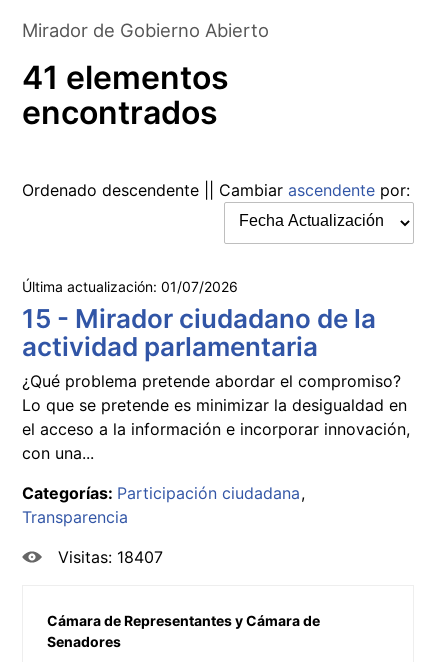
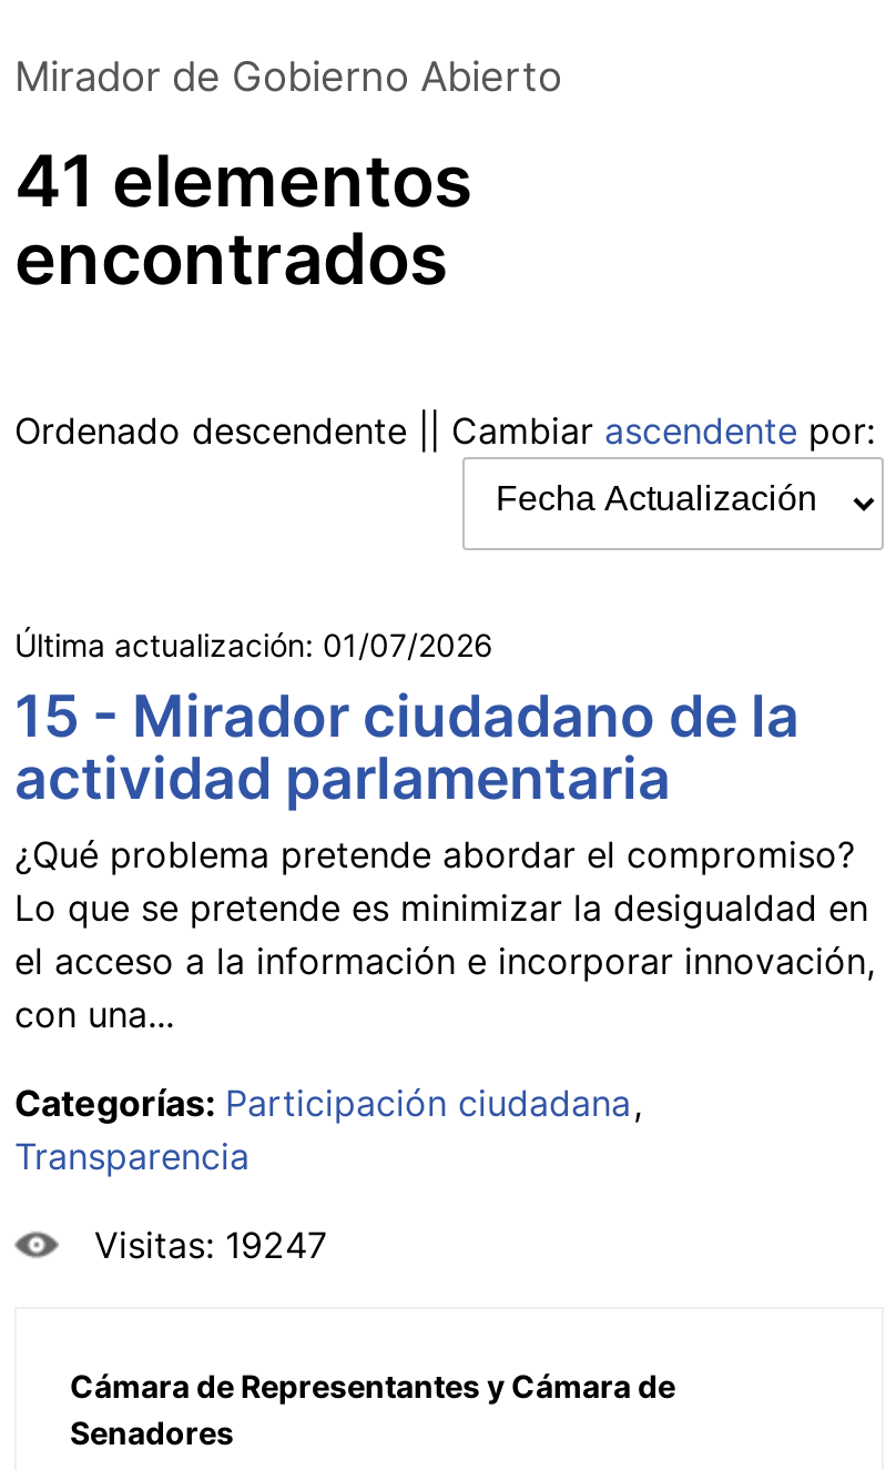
- Visitas: 18407
+ Visitas: 19247
